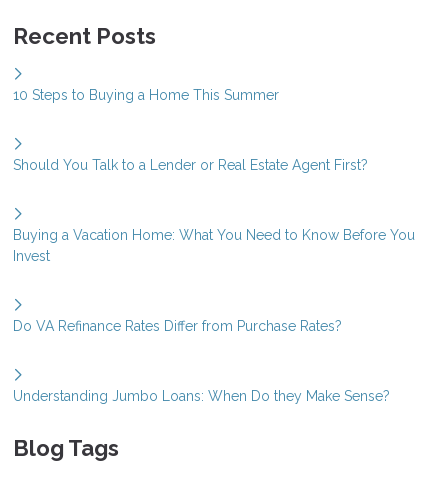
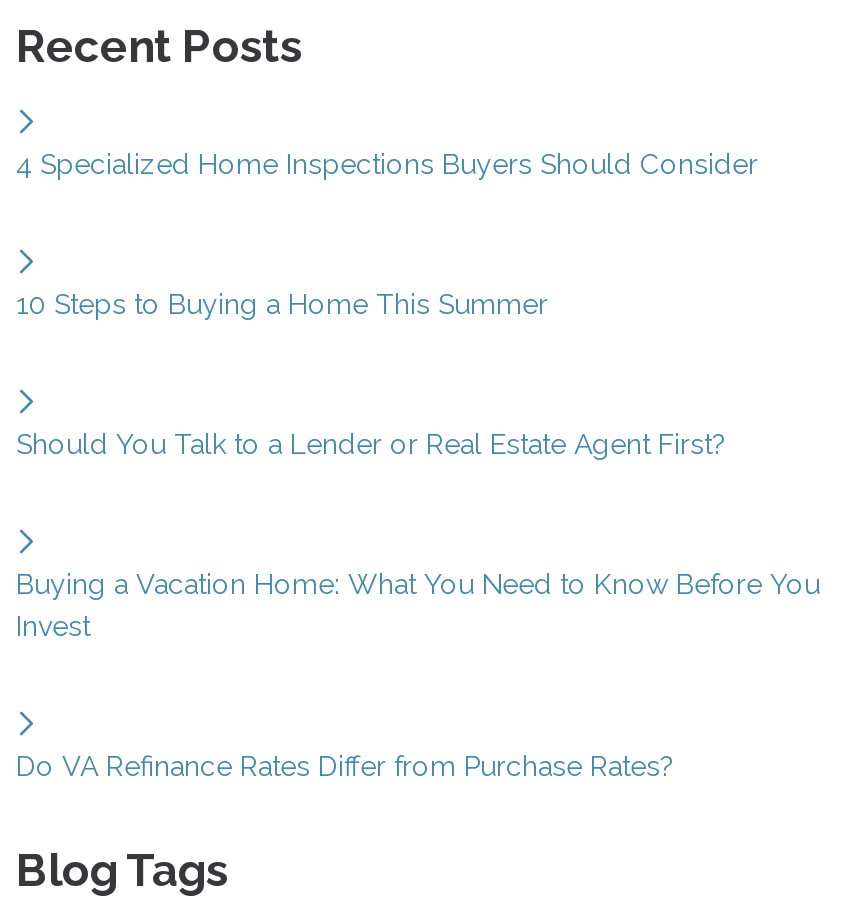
+ 4 Specialized Home Inspections Buyers Should Consider

moved down: 10 Steps to Buying a Home This Summer | Should You Talk to a Lender or Real Estate Agent First? | Buying a Vacation Home: What You Need to Know Before You | Invest | Do VA Refinance Rates Differ from Purchase Rates?

- Understanding Jumbo Loans: When Do they Make Sense?
